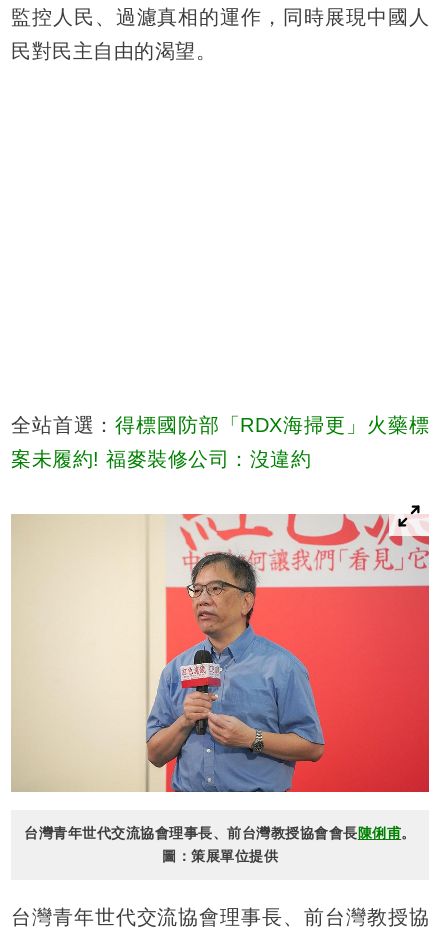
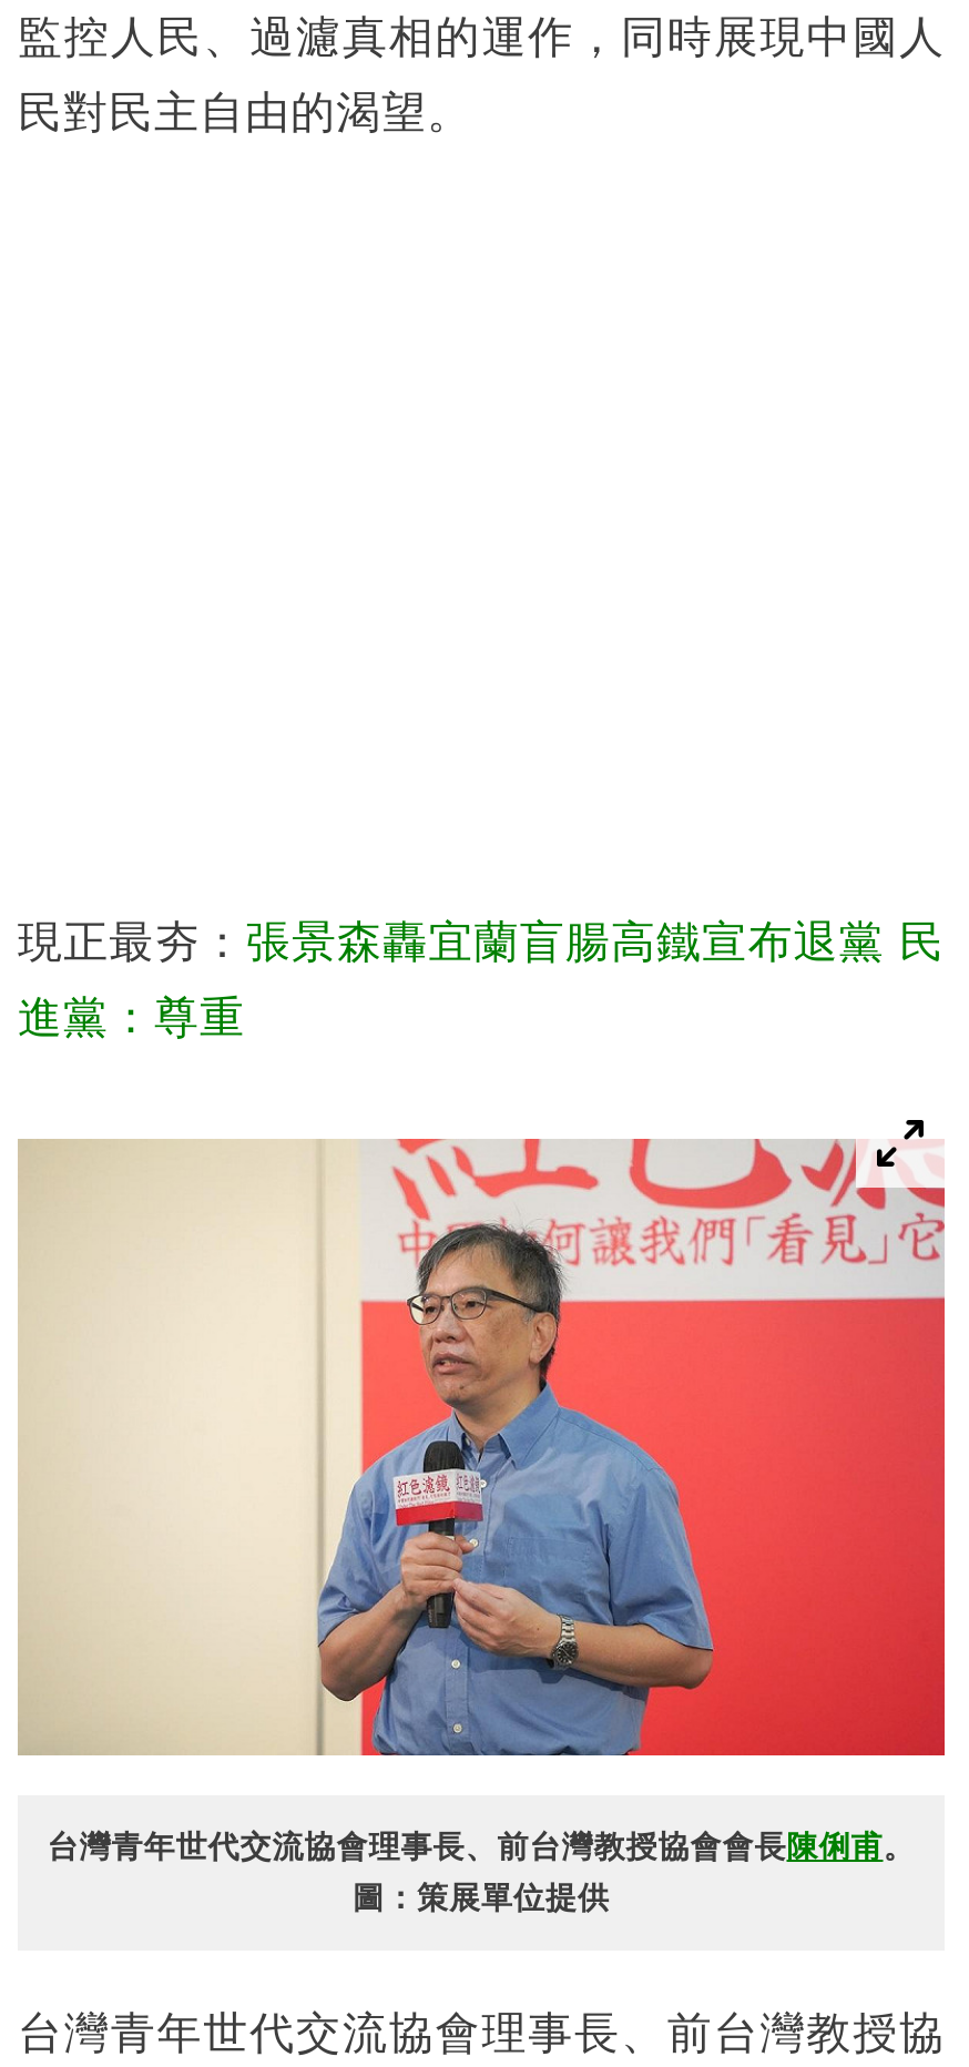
- 全站首選：得標國防部「RDX海掃更」火藥標
+ 現正最夯：張景森轟宜蘭盲腸高鐵宣布退黨 民

- 案未履約! 福麥裝修公司：沒違約
+ 進黨：尊重
